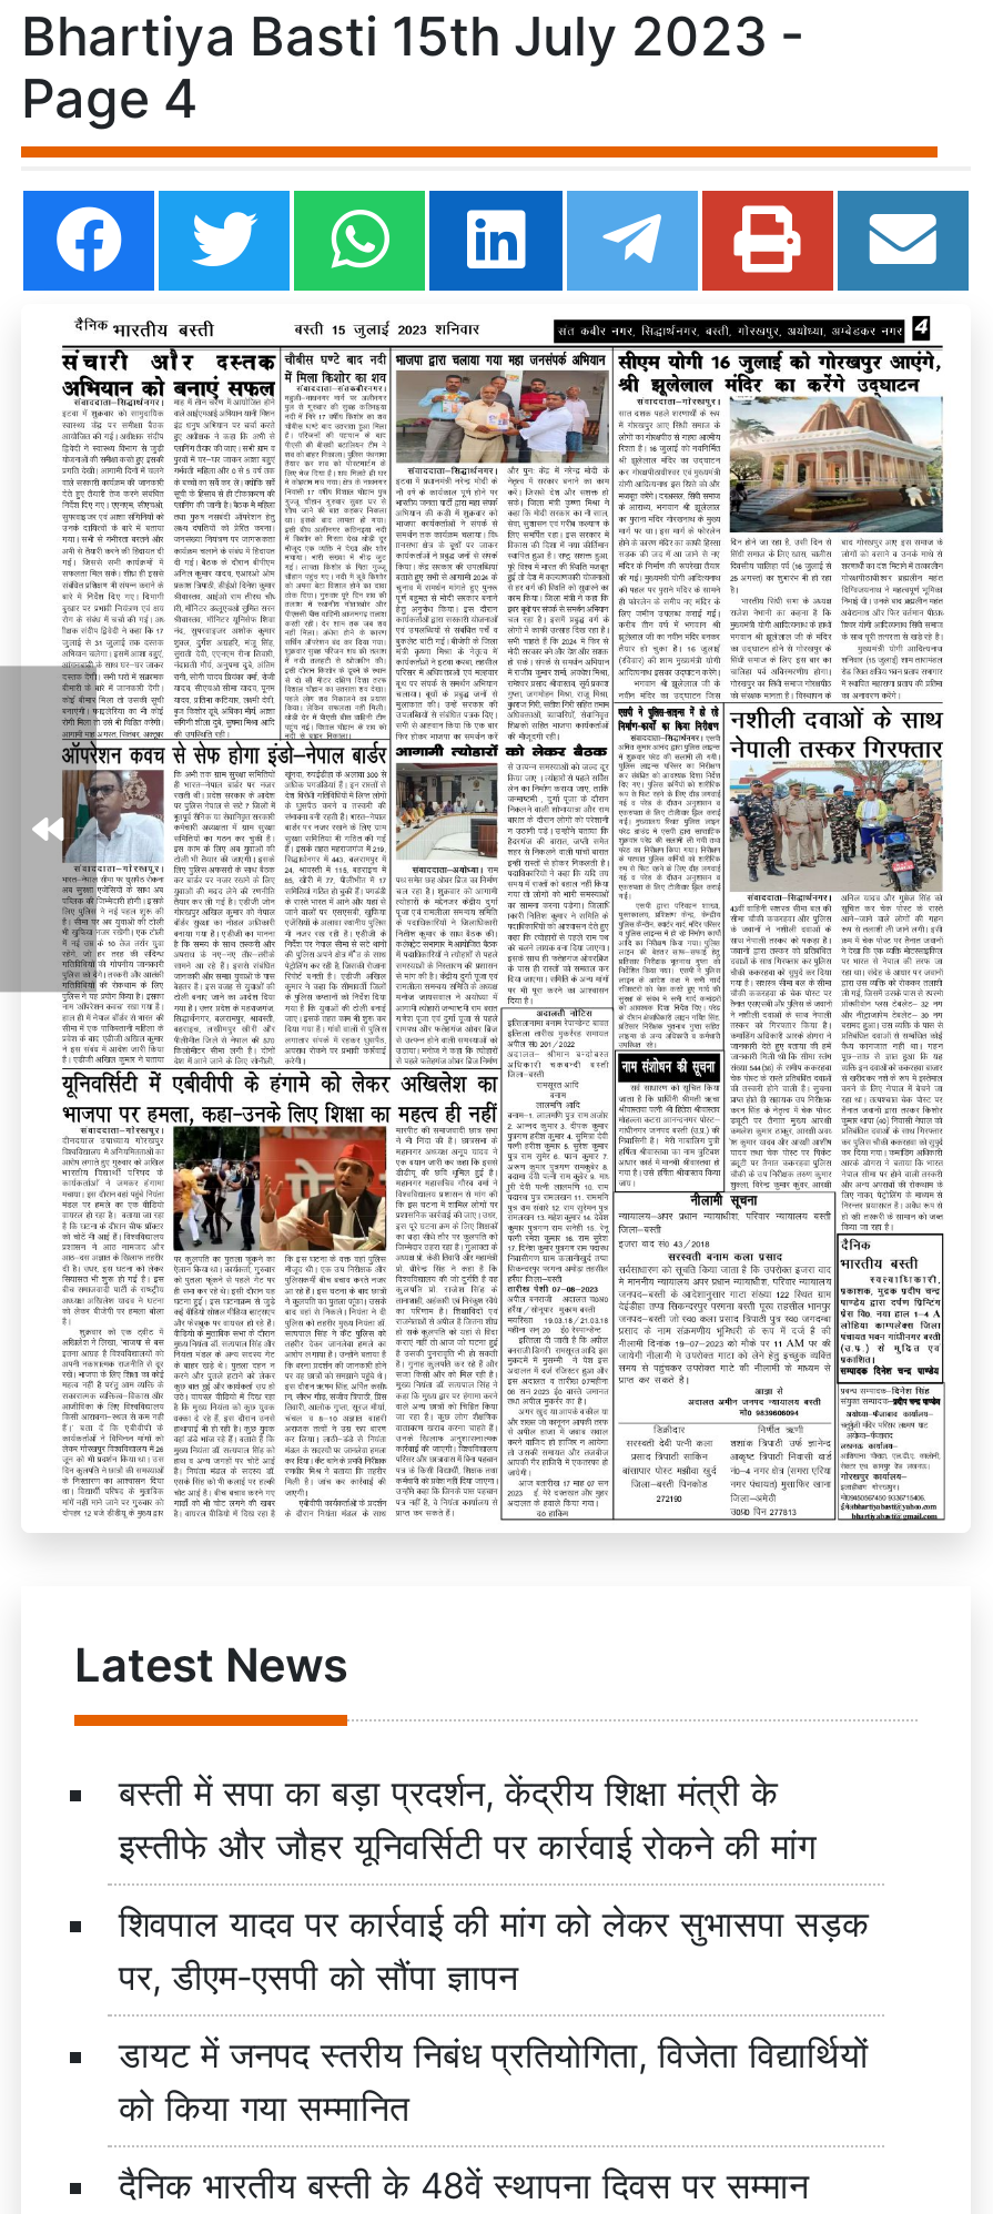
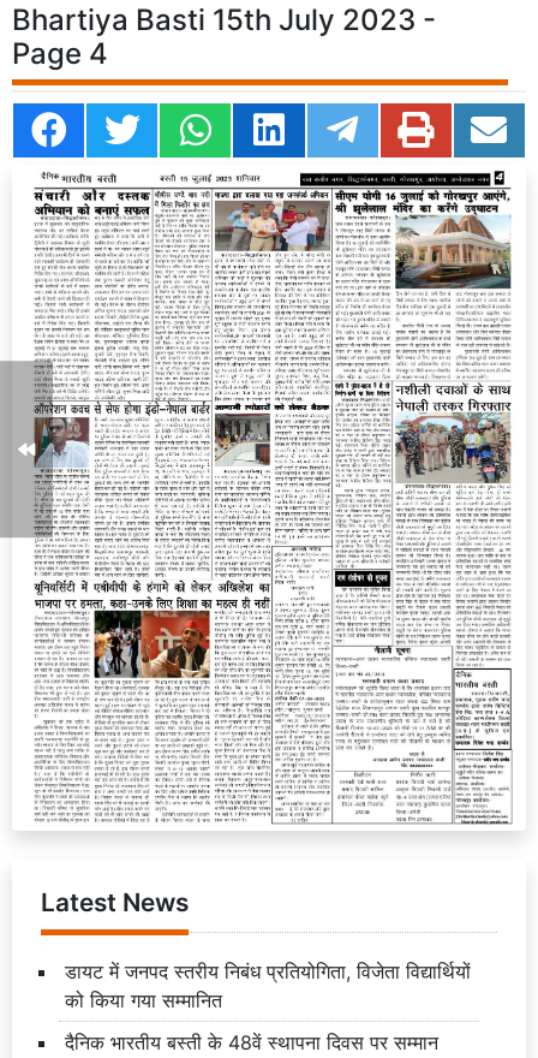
- बस्ती में सपा का बड़ा प्रदर्शन, केंद्रीय शिक्षा मंत्री के
- इस्तीफे और जौहर यूनिवर्सिटी पर कार्रवाई रोकने की मांग
- शिवपाल यादव पर कार्रवाई की मांग को लेकर सुभासपा सड़क
- पर, डीएम-एसपी को सौंपा ज्ञापन
